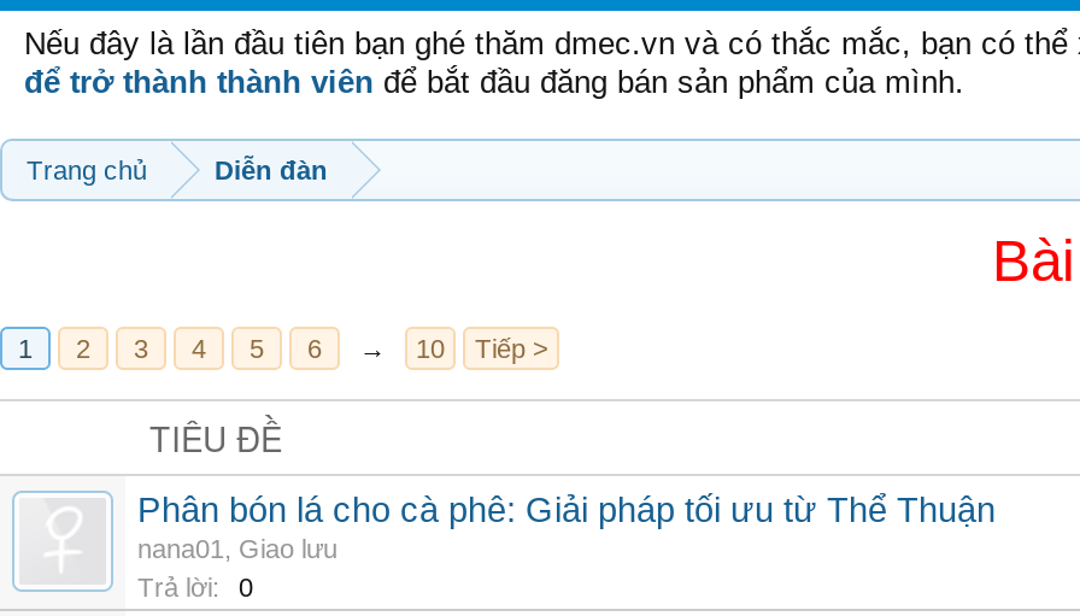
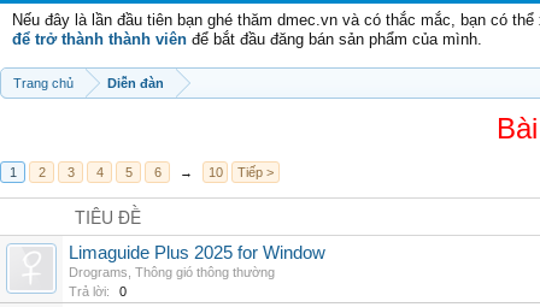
- Phân bón lá cho cà phê: Giải pháp tối ưu từ Thể Thuận
- nana01, Giao lưu
+ Limaguide Plus 2025 for Window
+ Drograms, Thông gió thông thường
